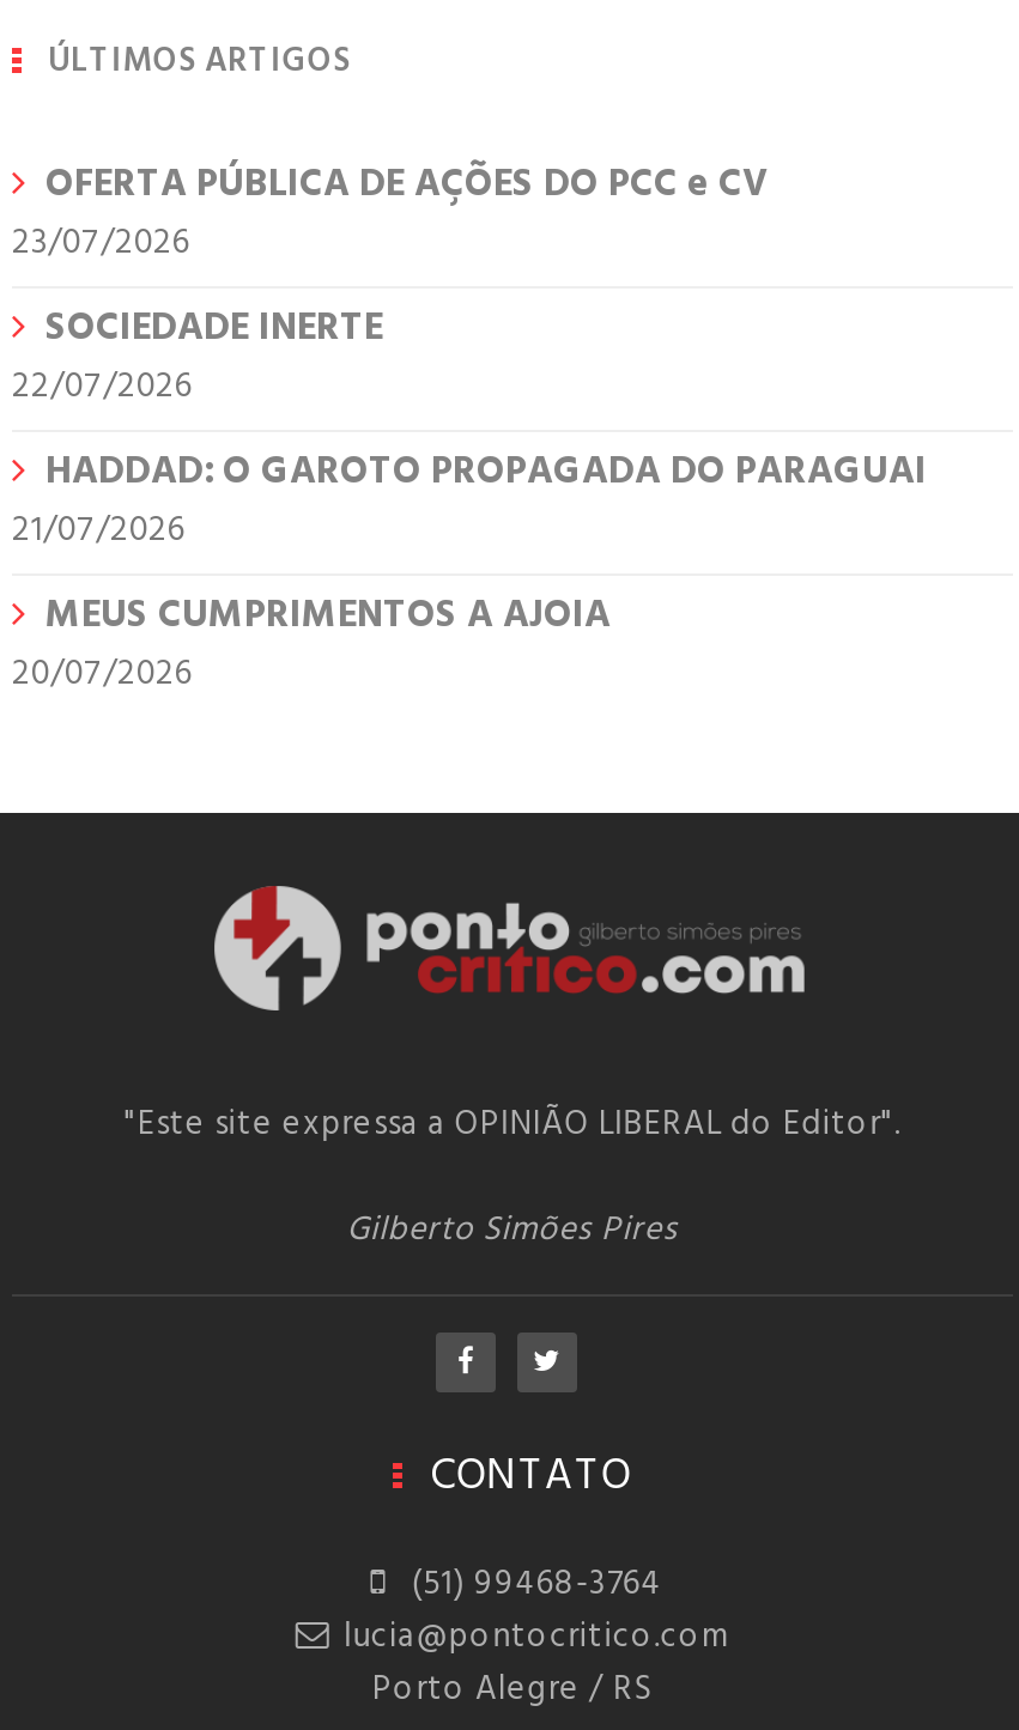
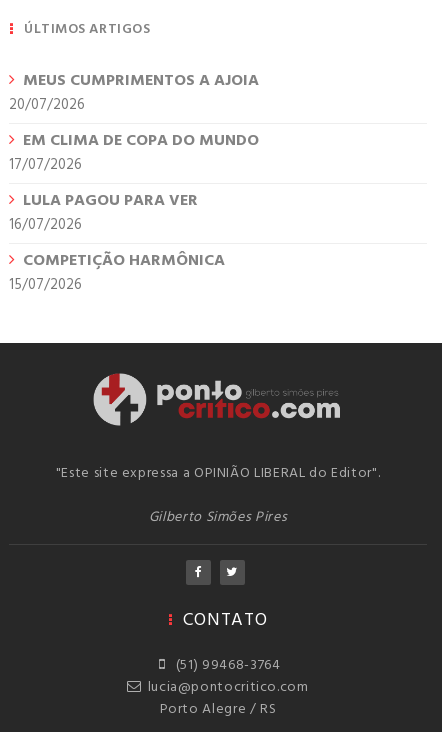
- OFERTA PÚBLICA DE AÇÕES DO PCC e CV
- 23/07/2026
- SOCIEDADE INERTE
- 22/07/2026
- HADDAD: O GAROTO PROPAGADA DO PARAGUAI
- 21/07/2026

moved up: MEUS CUMPRIMENTOS A AJOIA | 20/07/2026

+ EM CLIMA DE COPA DO MUNDO
+ 17/07/2026
+ LULA PAGOU PARA VER
+ 16/07/2026
+ COMPETIÇÃO HARMÔNICA
+ 15/07/2026
